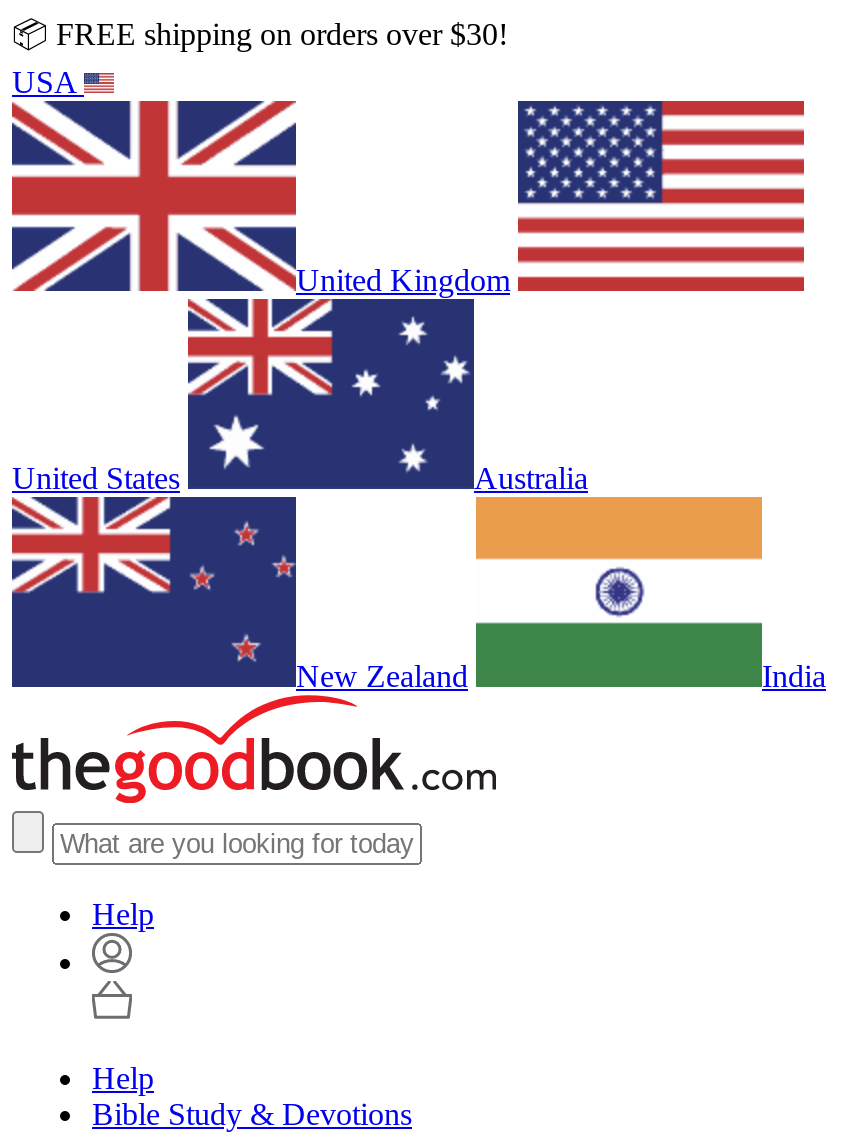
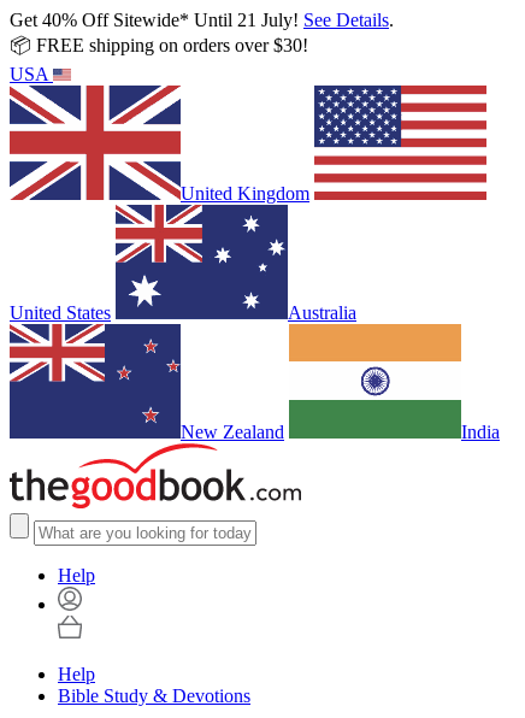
+ Get 40% Off Sitewide* Until 21 July! See Details.
